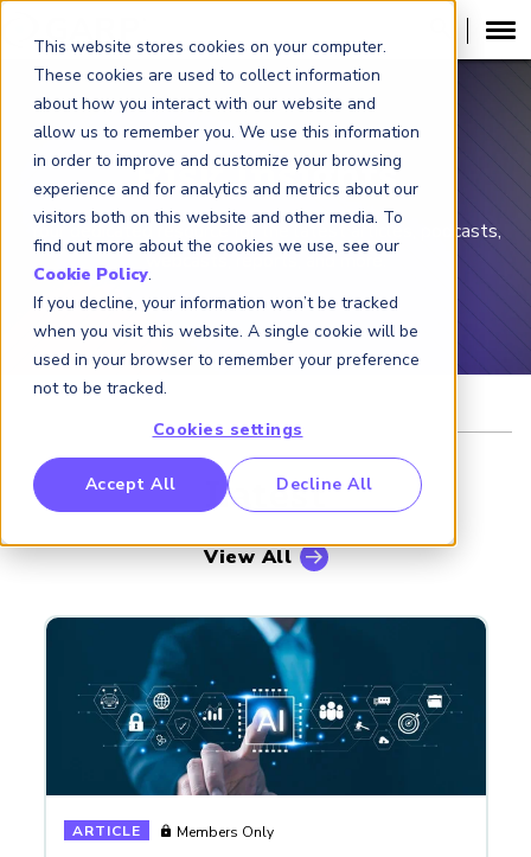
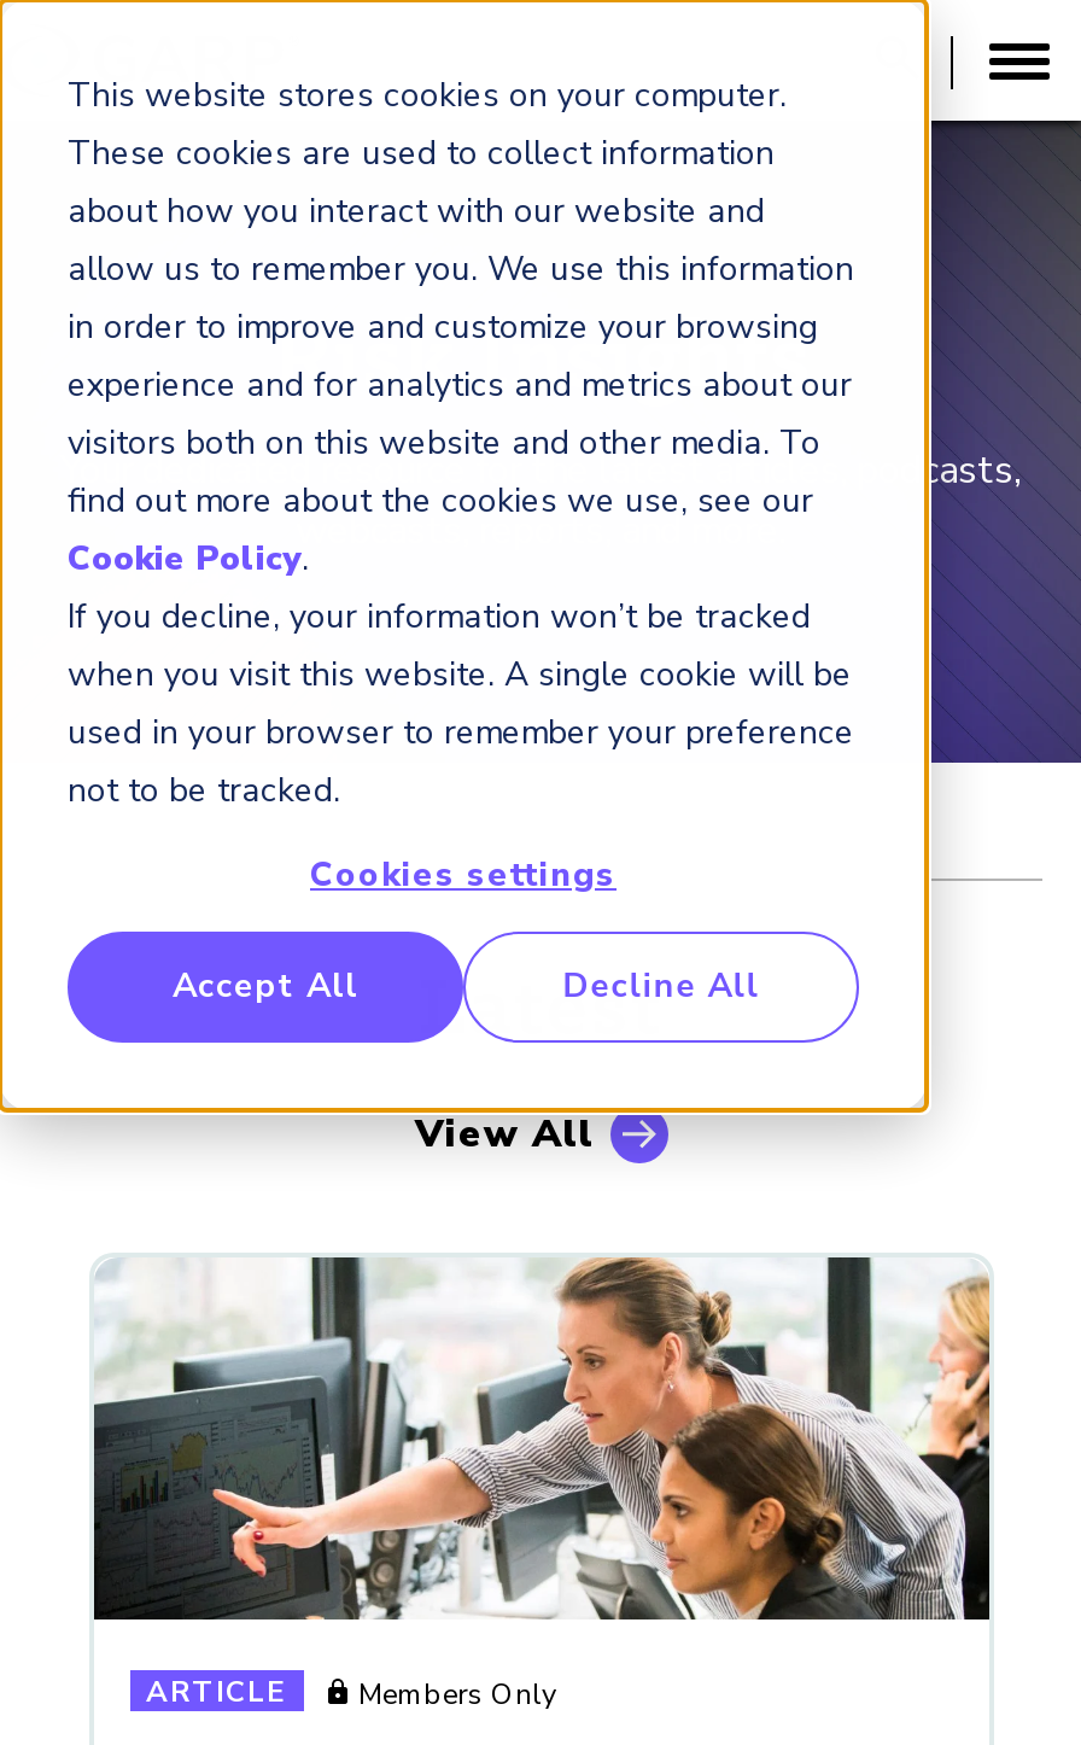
- [image]
+ [image]
